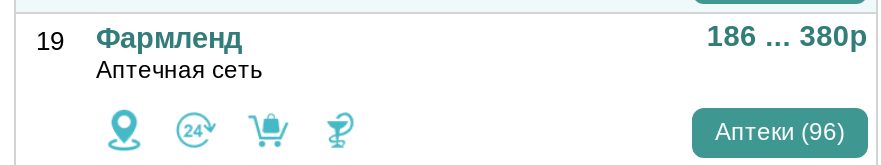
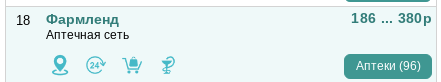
- 19 Фармленд
+ 18 Фармленд
